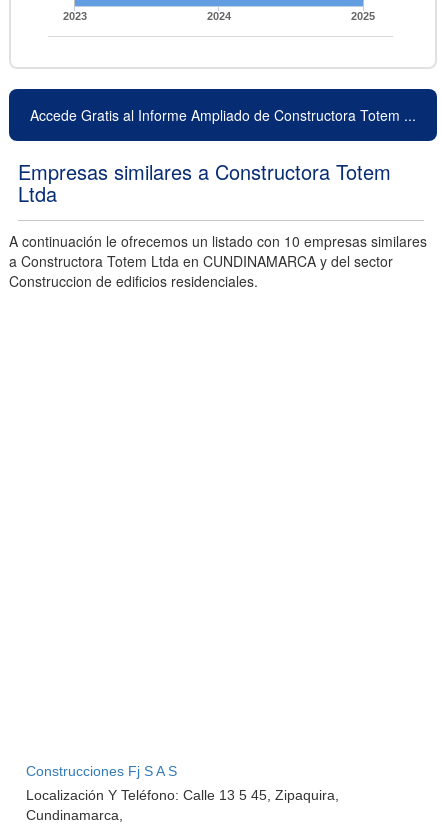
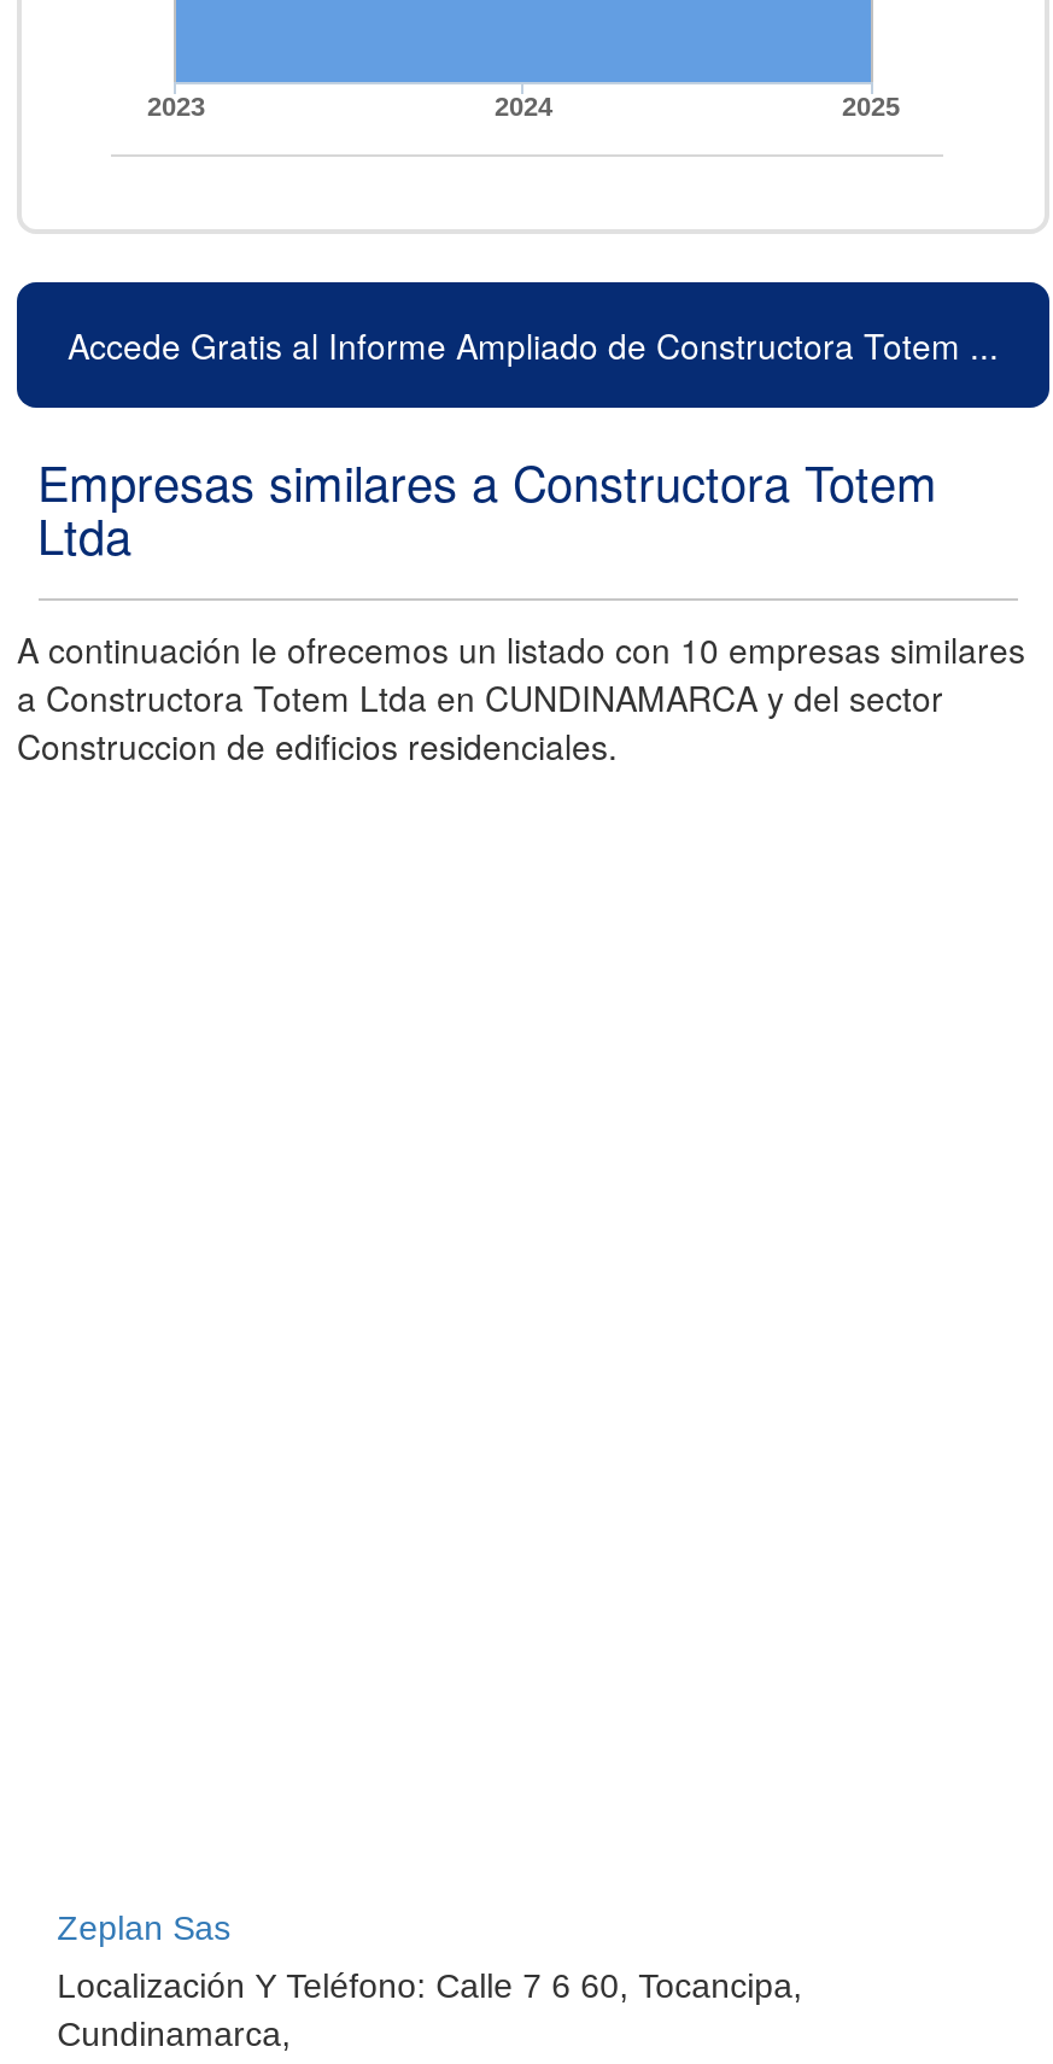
- Construcciones Fj S A S
+ Zeplan Sas

- Localización Y Teléfono: Calle 13 5 45, Zipaquira,
+ Localización Y Teléfono: Calle 7 6 60, Tocancipa,
